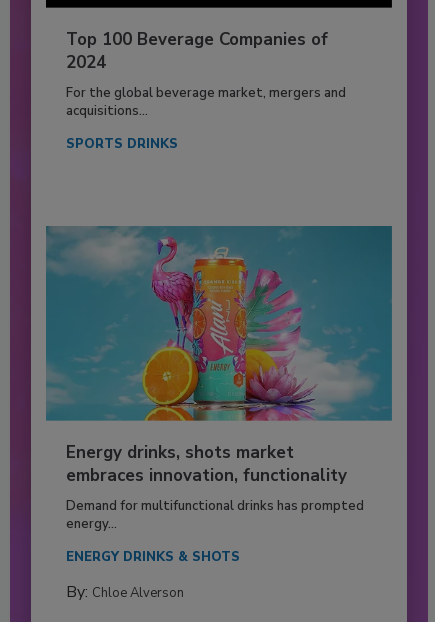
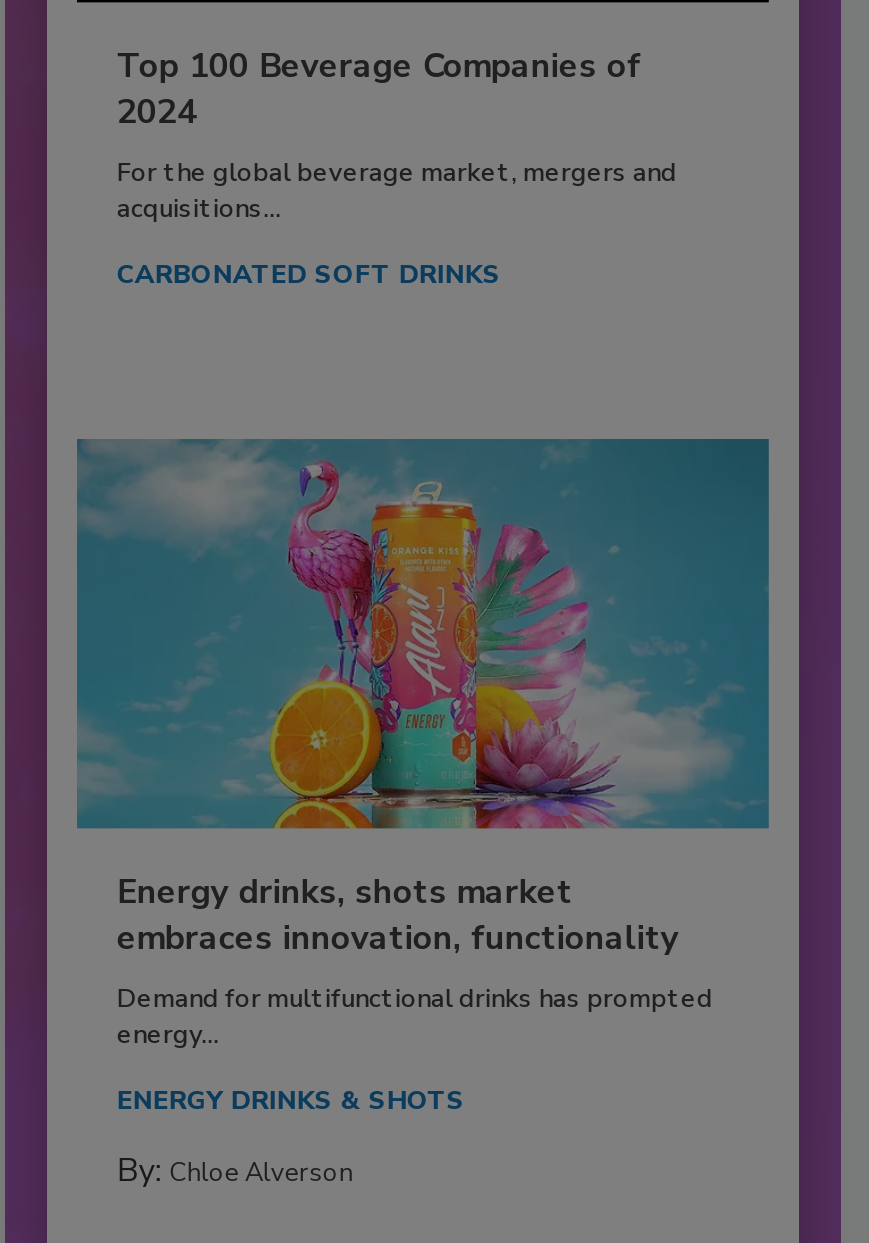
- SPORTS DRINKS
+ CARBONATED SOFT DRINKS
